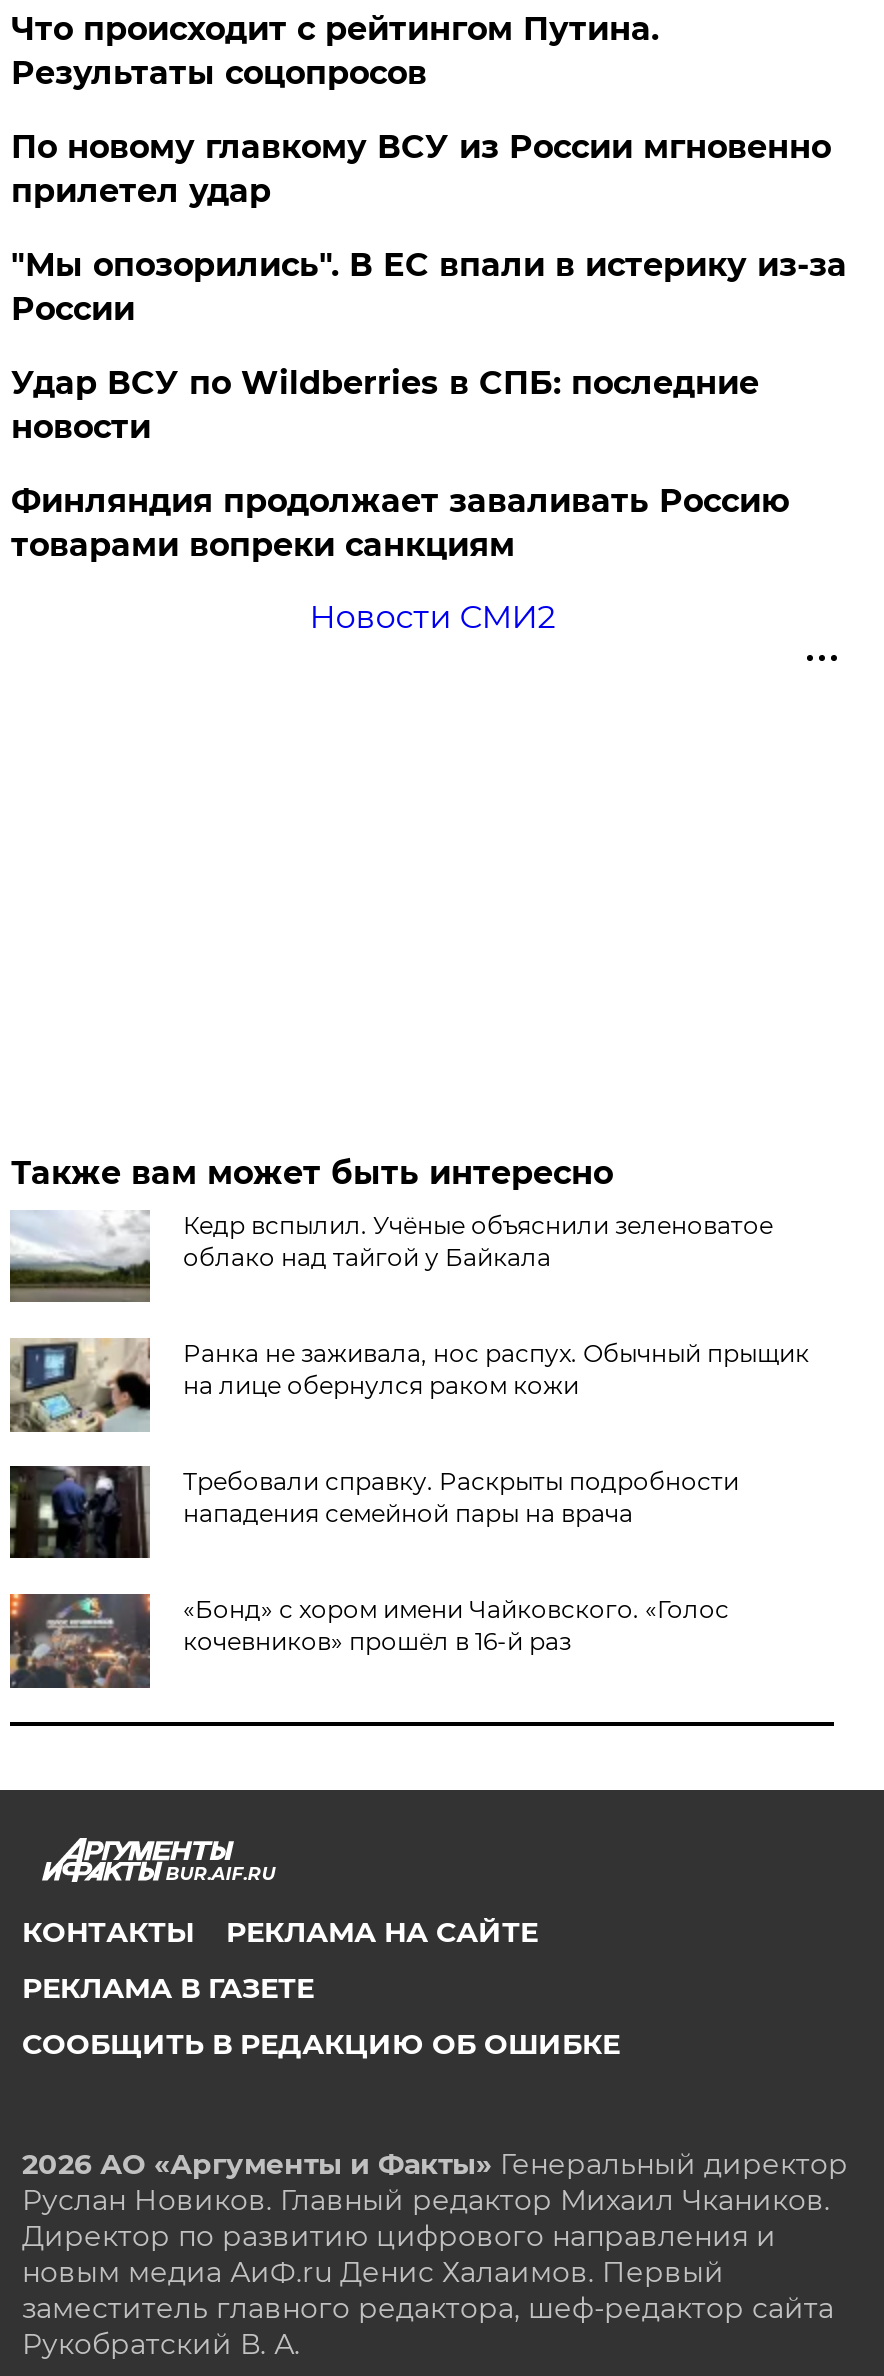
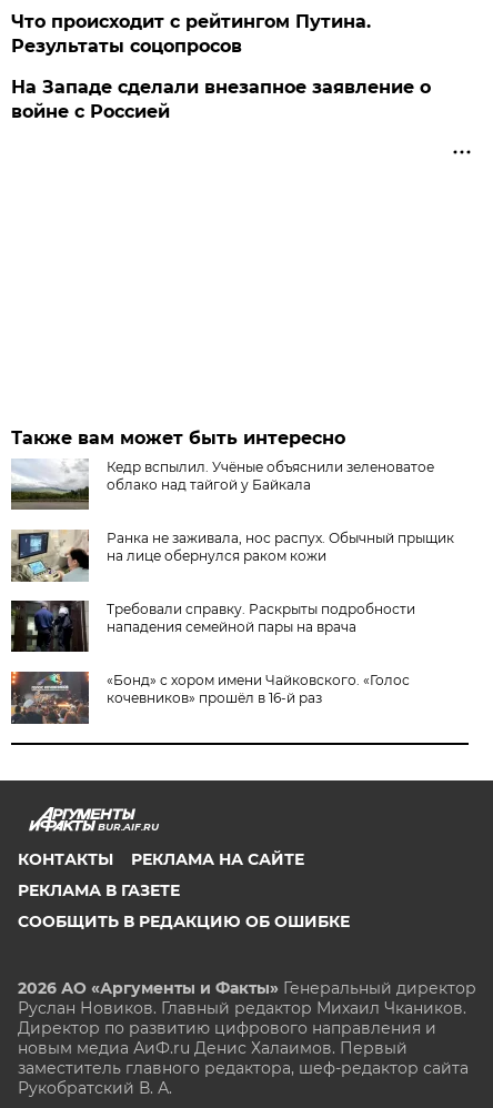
- По новому главкому ВСУ из России мгновенно
- прилетел удар
- "Мы опозорились". В ЕС впали в истерику из-за
- России
- Удар ВСУ по Wildberries в СПБ: последние
- новости
- Финляндия продолжает заваливать Россию
- товарами вопреки санкциям
- Новости СМИ2
+ На Западе сделали внезапное заявление о
+ войне с Россией
